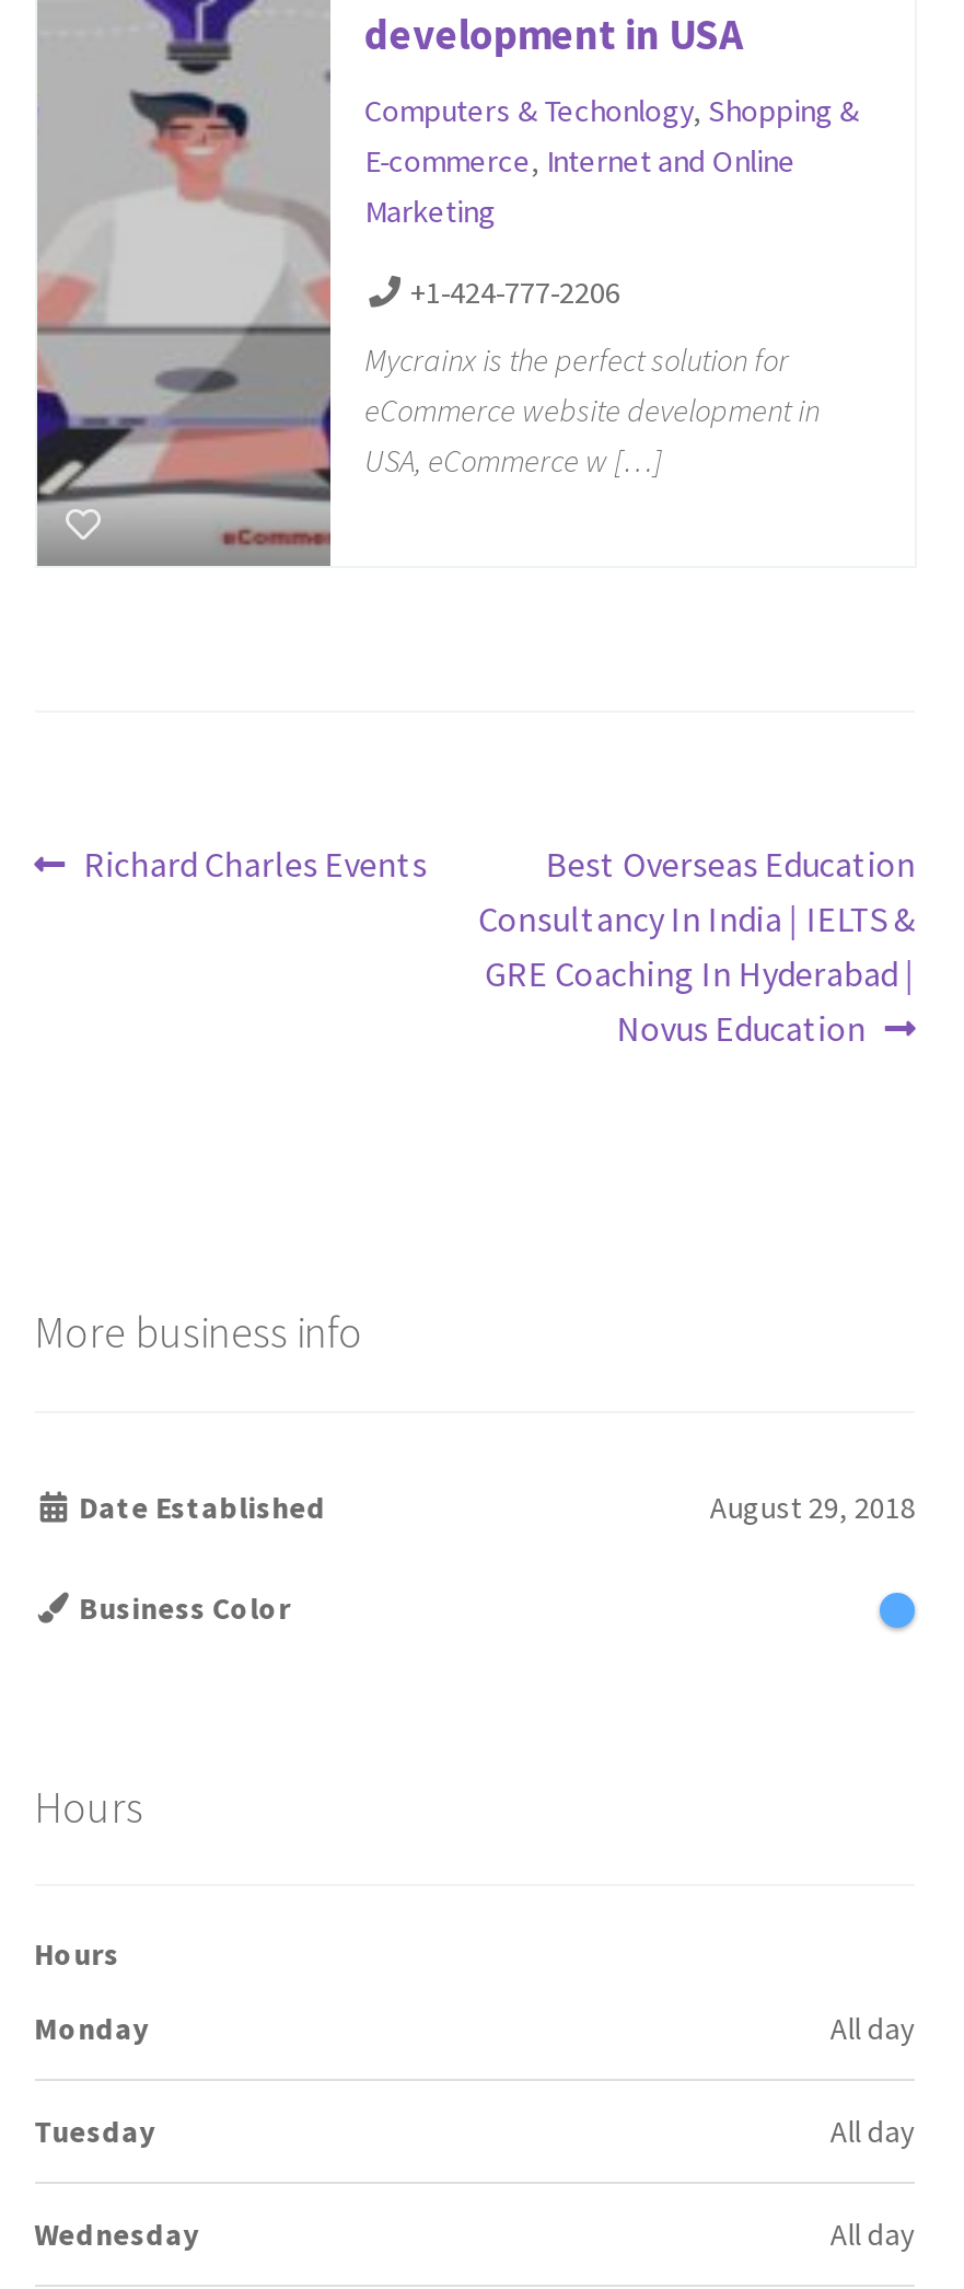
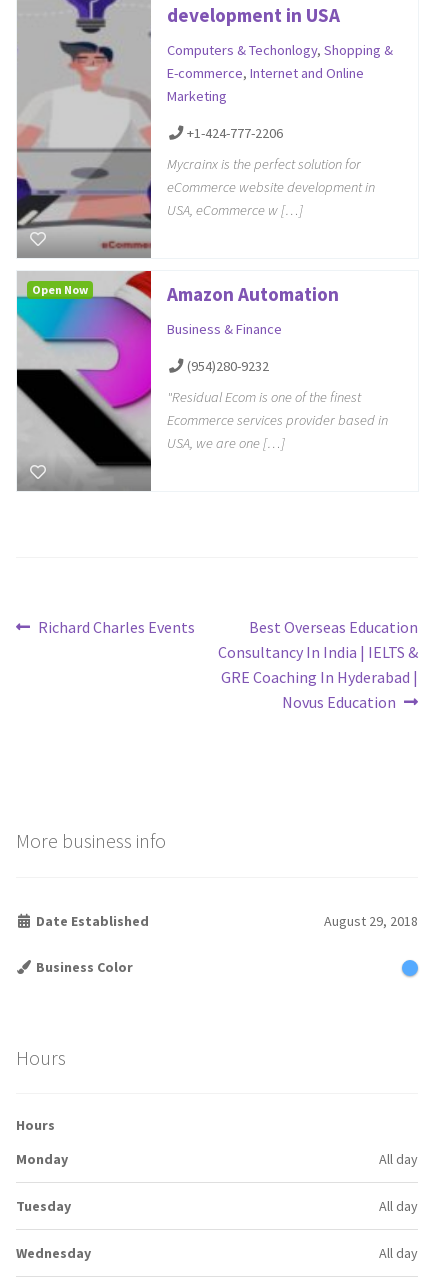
+ [image]
+ Open Now

+ Amazon Automation
+ Business & Finance
+ (954)280-9232
+ "Residual Ecom is one of the finest
+ Ecommerce services provider based in
+ USA, we are one […]
